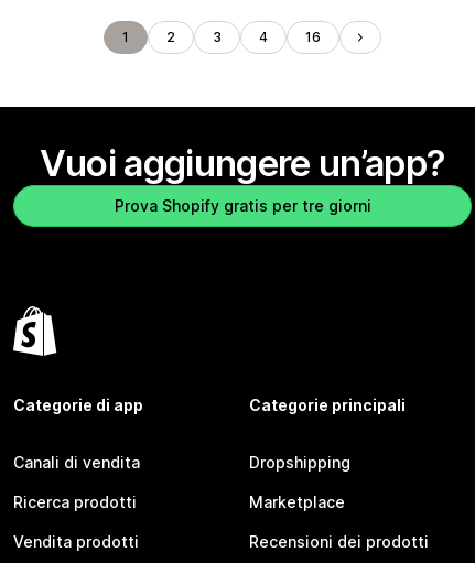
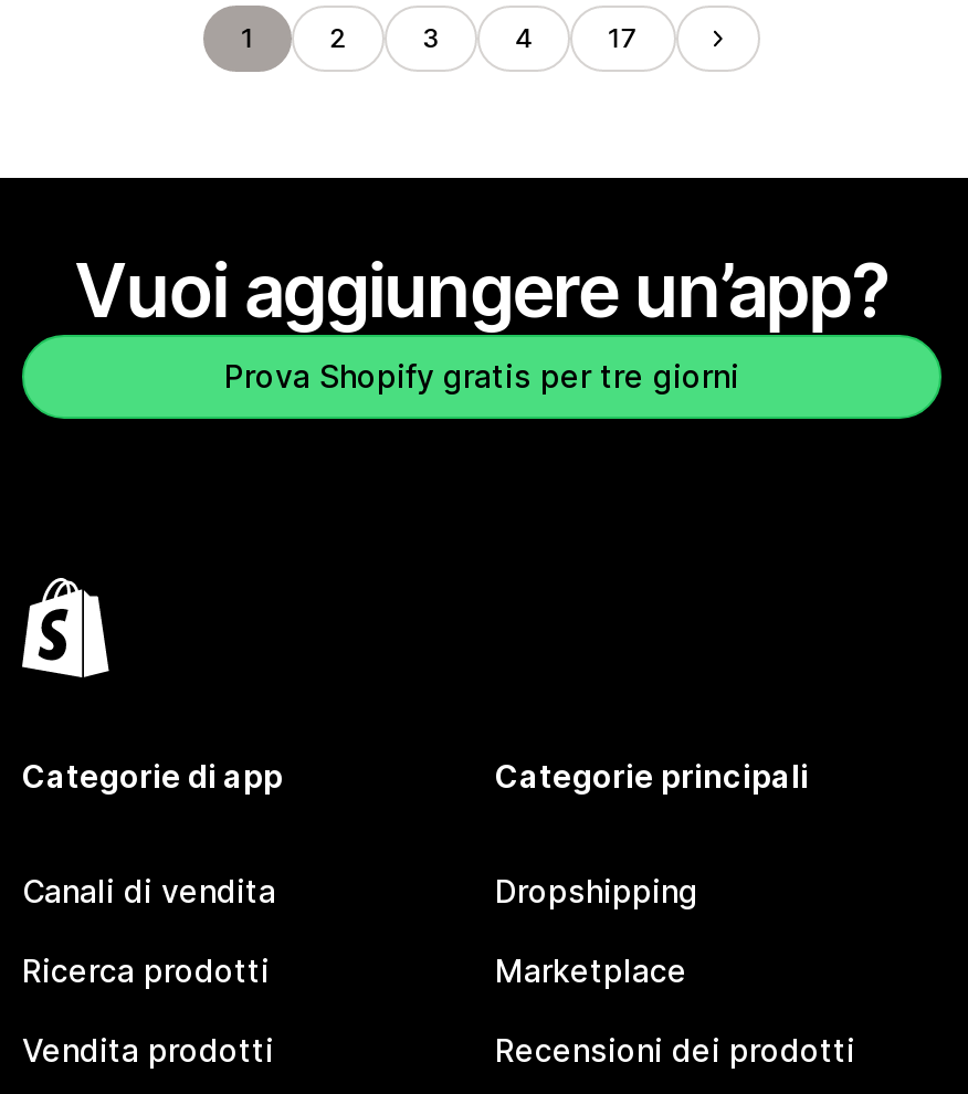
- 16
+ 17
